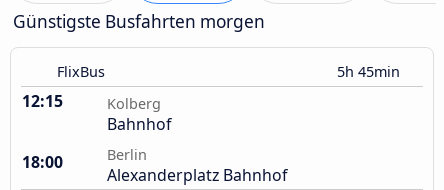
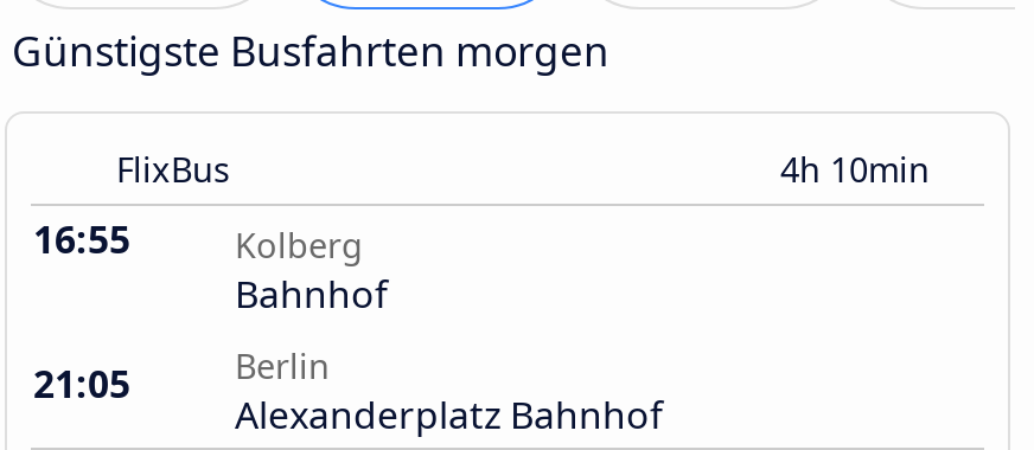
- 5h 45min
- 12:15
+ 4h 10min
+ 16:55

- 18:00
+ 21:05
